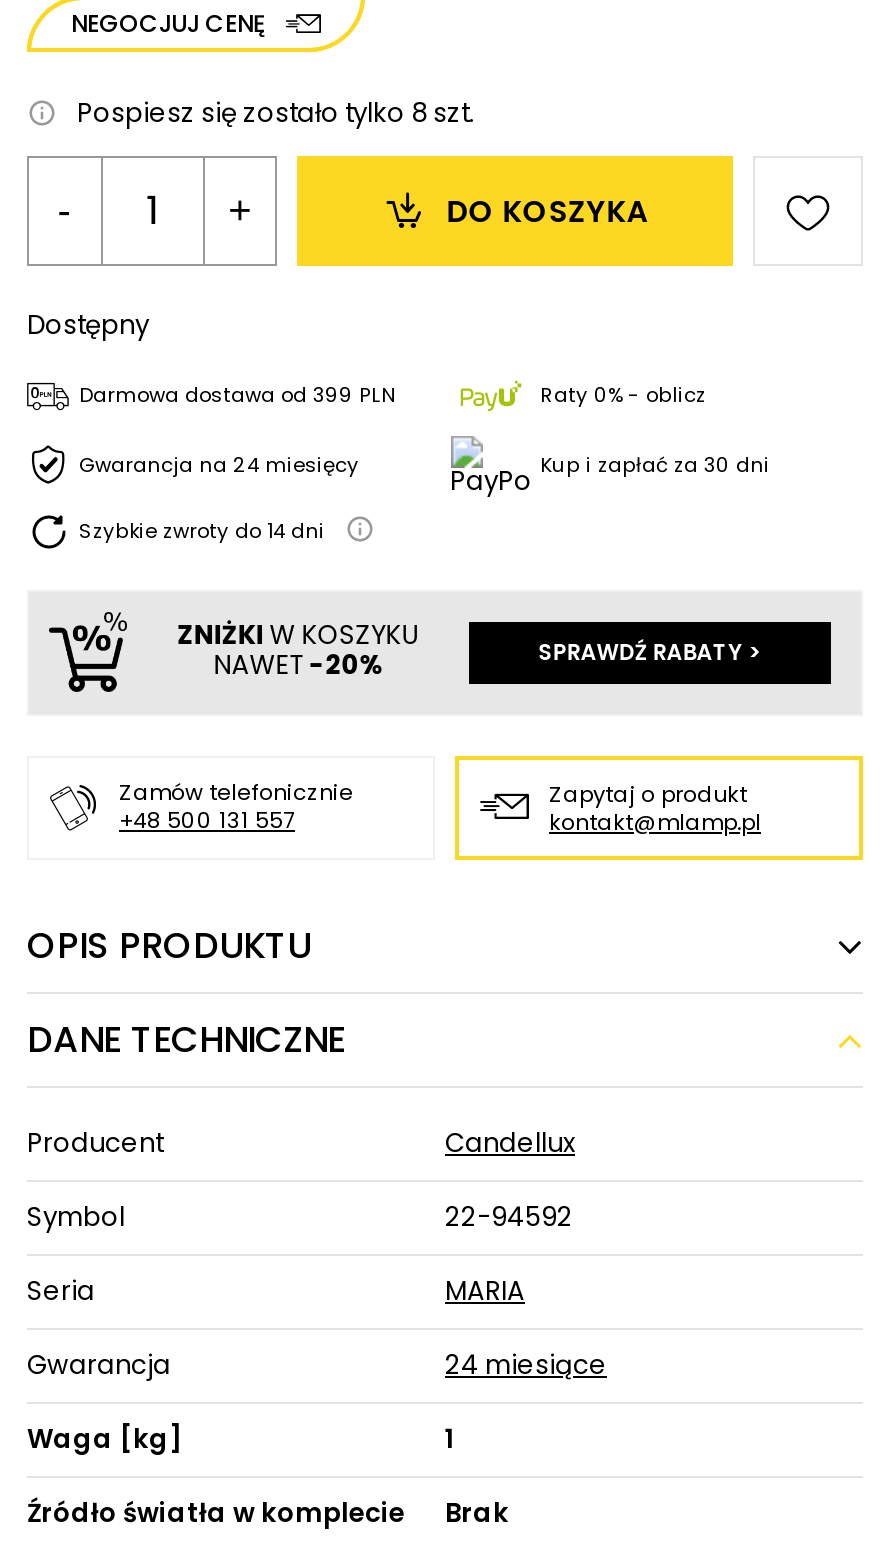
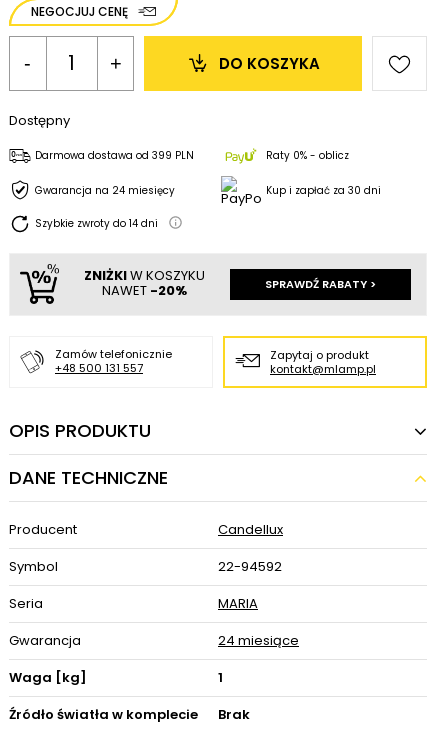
- Pospiesz się zostało tylko 8 szt.
